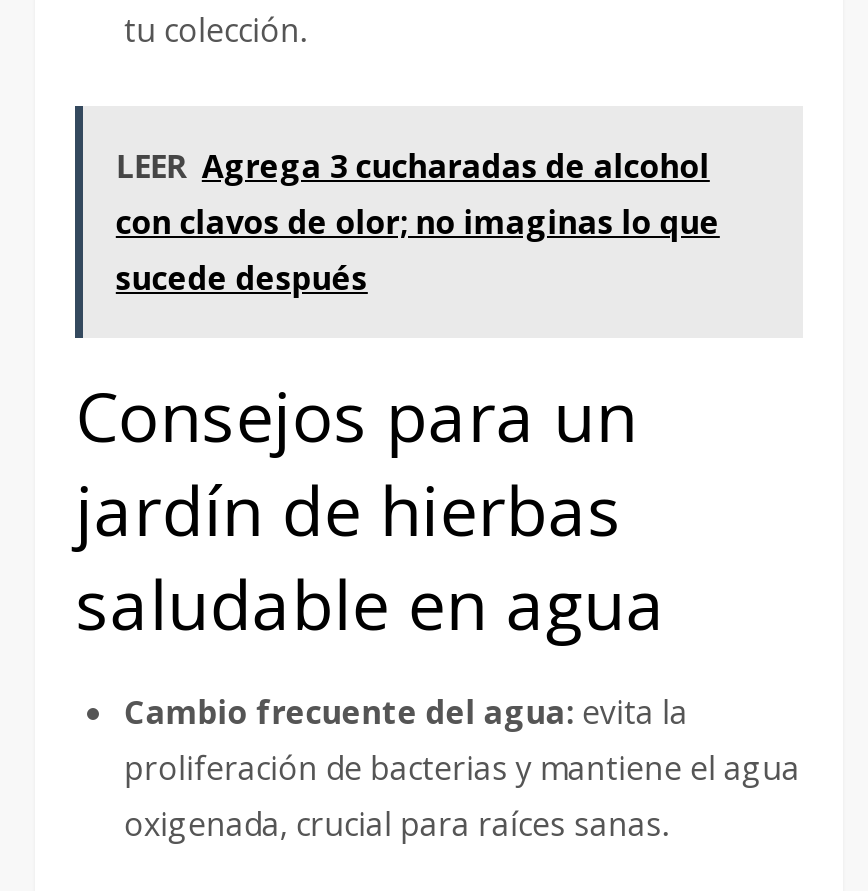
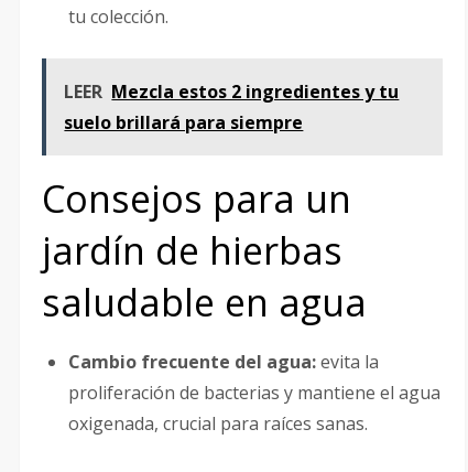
- LEER Agrega 3 cucharadas de alcohol
- con clavos de olor; no imaginas lo que
- sucede después
+ LEER Mezcla estos 2 ingredientes y tu
+ suelo brillará para siempre
